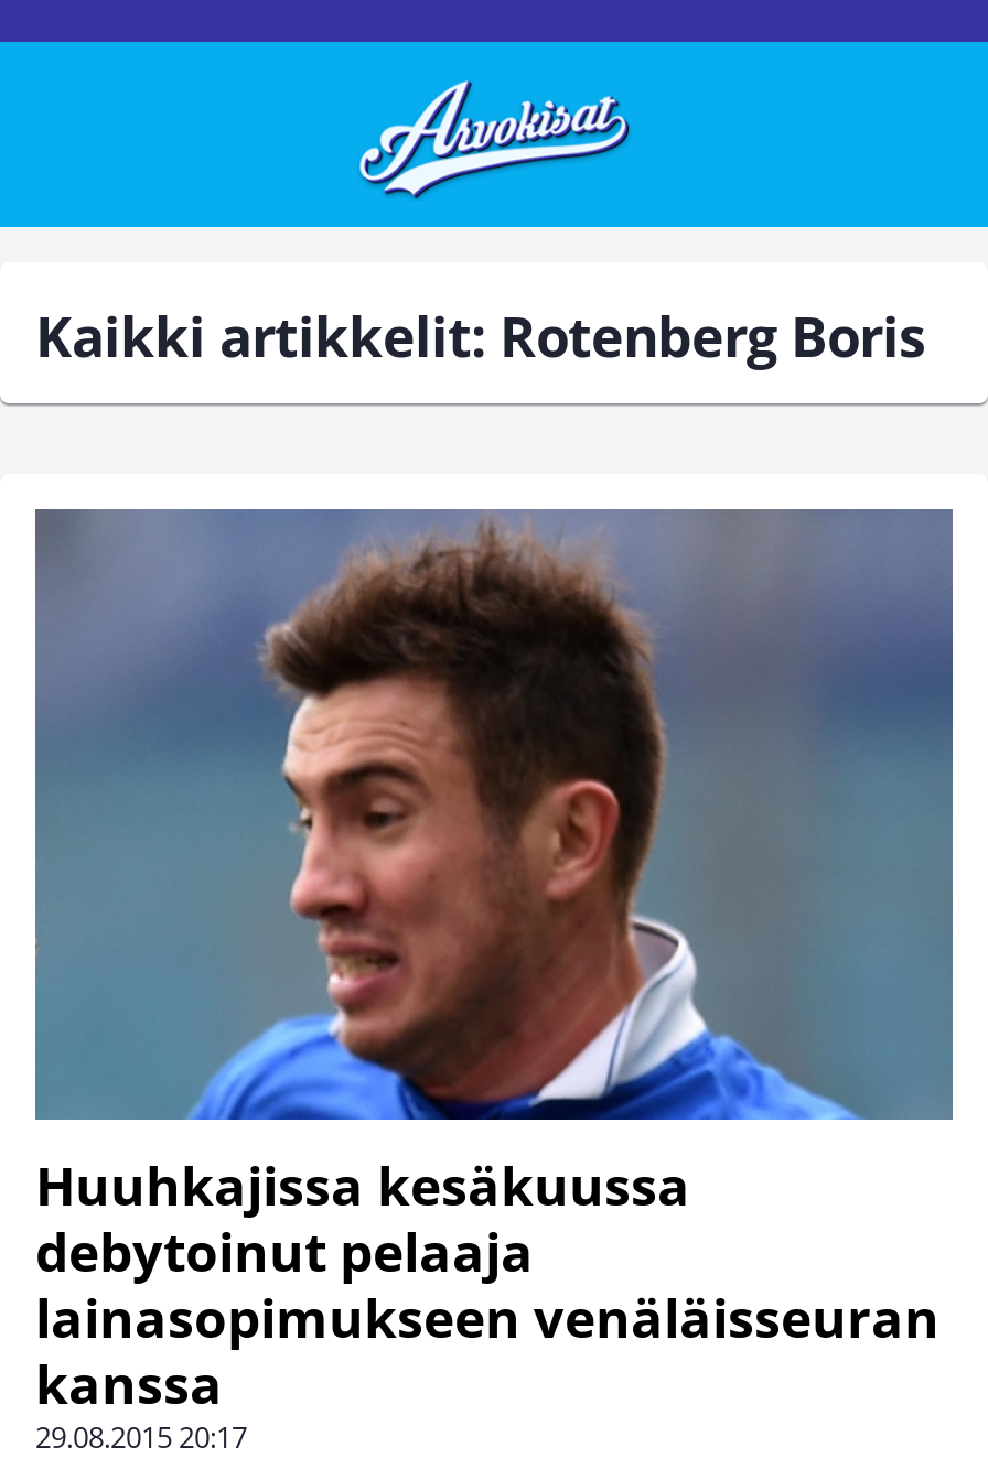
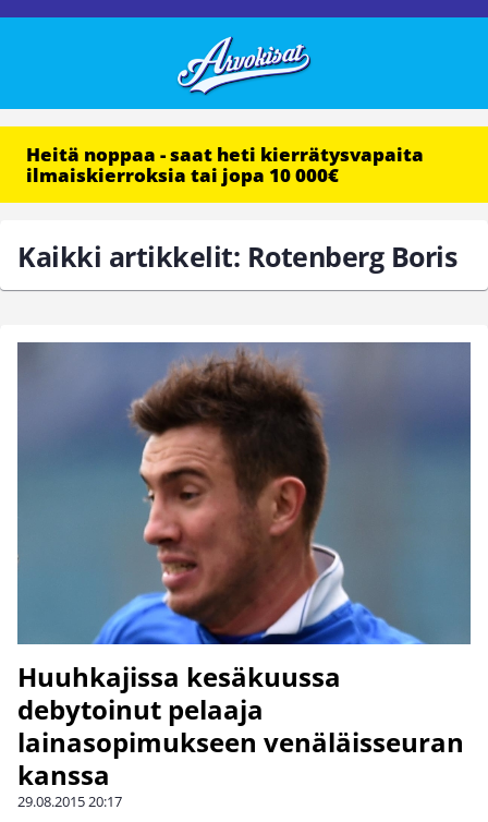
+ Heitä noppaa - saat heti kierrätysvapaita
+ ilmaiskierroksia tai jopa 10 000€
